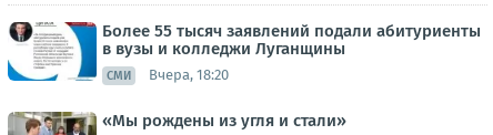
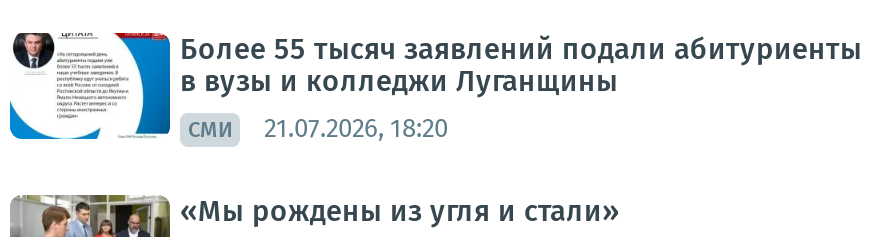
- СМИ Вчера, 18:20
+ СМИ 21.07.2026, 18:20
